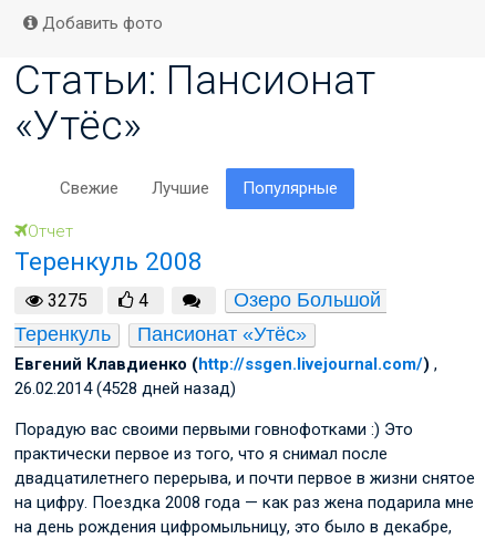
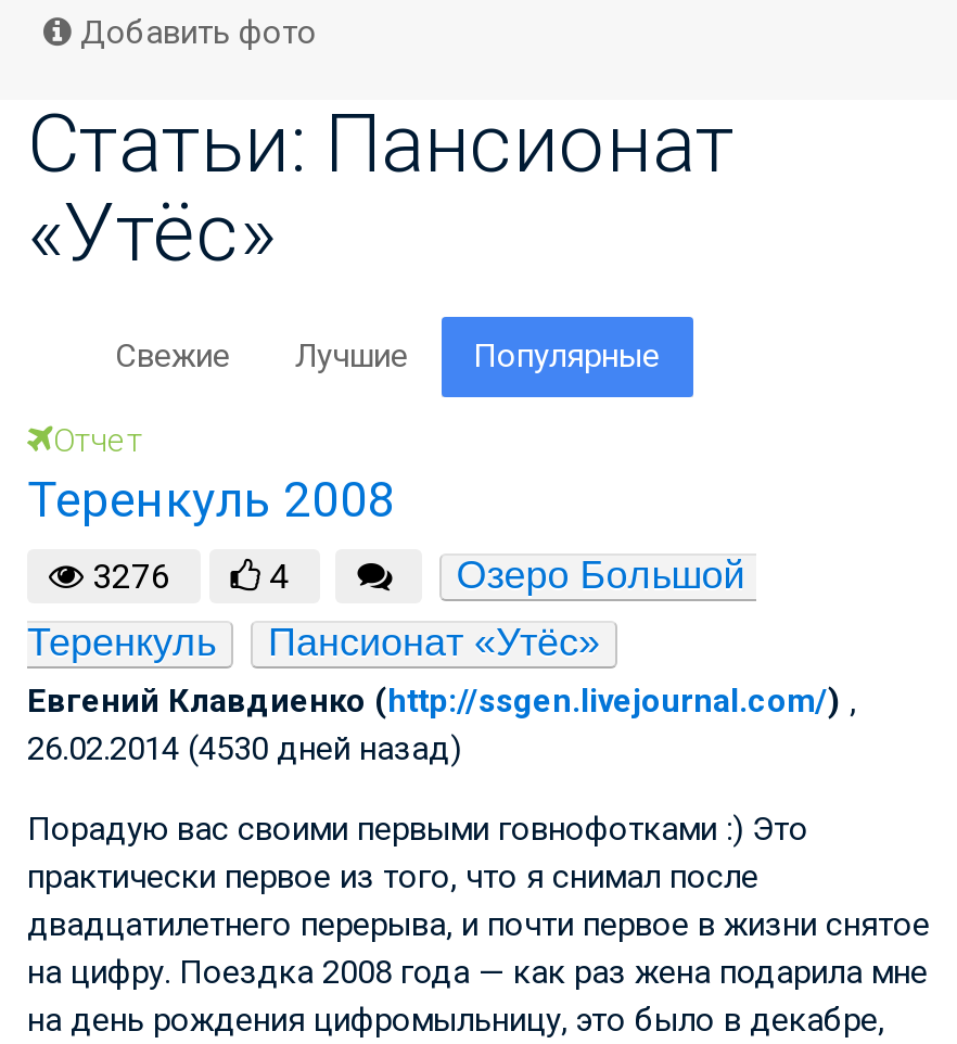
- 3275
+ 3276

- 26.02.2014 (4528 дней назад)
+ 26.02.2014 (4530 дней назад)
